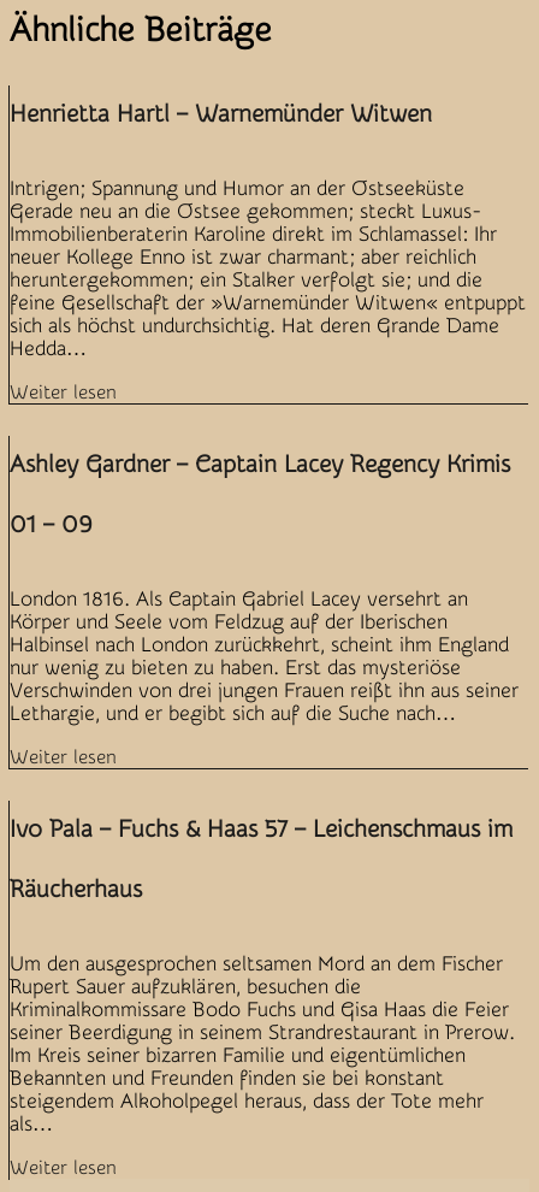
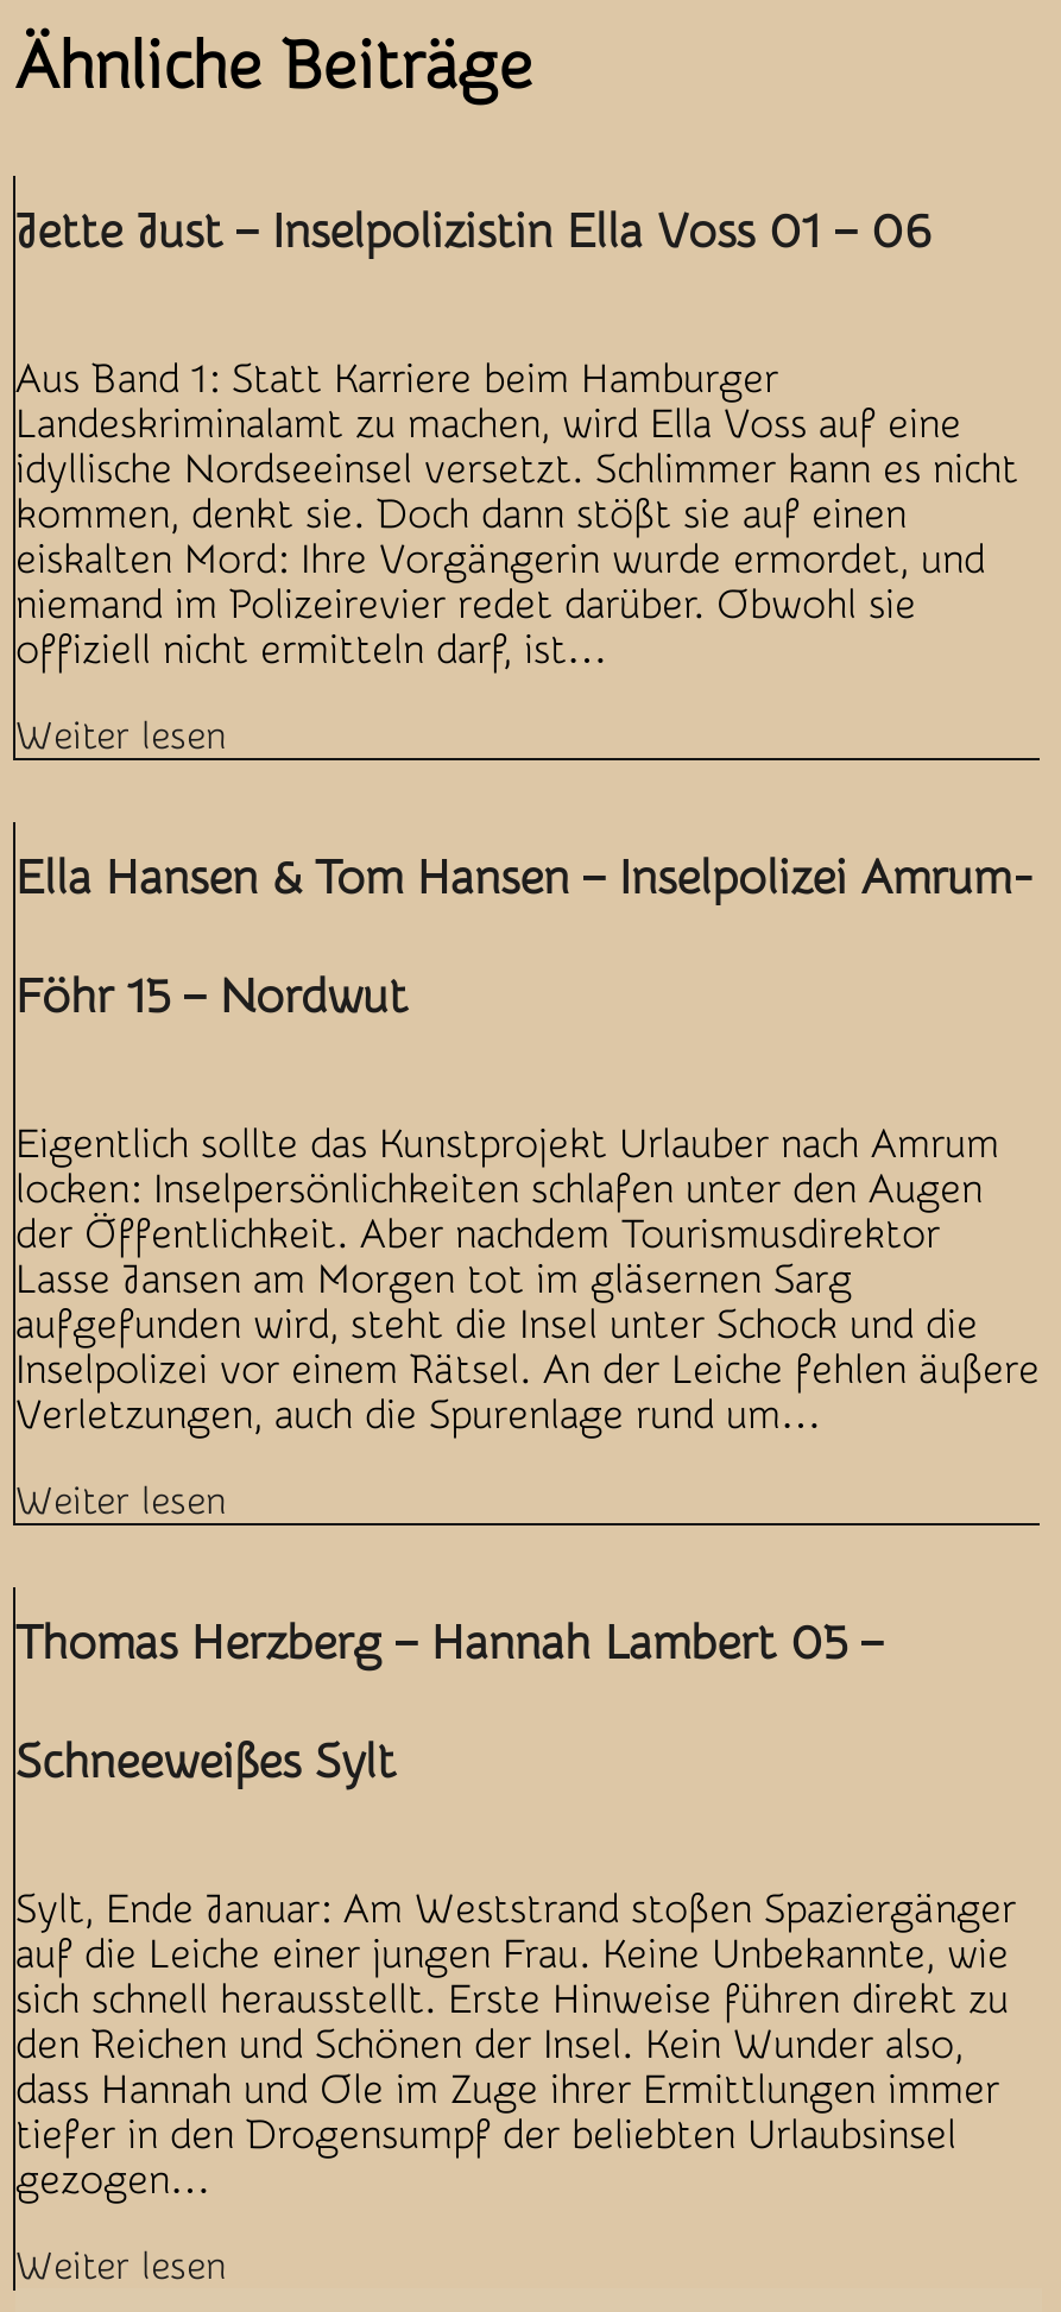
- Henrietta Hartl – Warnemünder Witwen
+ Jette Just – Inselpolizistin Ella Voss 01 – 06

- Intrigen; Spannung und Humor an der Ostseeküste
- Gerade neu an die Ostsee gekommen; steckt Luxus-
- Immobilienberaterin Karoline direkt im Schlamassel: Ihr
- neuer Kollege Enno ist zwar charmant; aber reichlich
- heruntergekommen; ein Stalker verfolgt sie; und die
- feine Gesellschaft der »Warnemünder Witwen« entpuppt
- sich als höchst undurchsichtig. Hat deren Grande Dame
- Hedda…
+ Aus Band 1: Statt Karriere beim Hamburger
+ Landeskriminalamt zu machen, wird Ella Voss auf eine
+ idyllische Nordseeinsel versetzt. Schlimmer kann es nicht
+ kommen, denkt sie. Doch dann stößt sie auf einen
+ eiskalten Mord: Ihre Vorgängerin wurde ermordet, und
+ niemand im Polizeirevier redet darüber. Obwohl sie
+ offiziell nicht ermitteln darf, ist…

- Ashley Gardner – Captain Lacey Regency Krimis
+ Ella Hansen & Tom Hansen – Inselpolizei Amrum-

- 01 – 09
+ Föhr 15 – Nordwut

- London 1816. Als Captain Gabriel Lacey versehrt an
- Körper und Seele vom Feldzug auf der Iberischen
- Halbinsel nach London zurückkehrt, scheint ihm England
- nur wenig zu bieten zu haben. Erst das mysteriöse
- Verschwinden von drei jungen Frauen reißt ihn aus seiner
- Lethargie, und er begibt sich auf die Suche nach…
+ Eigentlich sollte das Kunstprojekt Urlauber nach Amrum
+ locken: Inselpersönlichkeiten schlafen unter den Augen
+ der Öffentlichkeit. Aber nachdem Tourismusdirektor
+ Lasse Jansen am Morgen tot im gläsernen Sarg
+ aufgefunden wird, steht die Insel unter Schock und die
+ Inselpolizei vor einem Rätsel. An der Leiche fehlen äußere
+ Verletzungen, auch die Spurenlage rund um…

- Ivo Pala – Fuchs & Haas 57 – Leichenschmaus im
+ Thomas Herzberg – Hannah Lambert 05 –

- Räucherhaus
+ Schneeweißes Sylt

- Um den ausgesprochen seltsamen Mord an dem Fischer
- Rupert Sauer aufzuklären, besuchen die
- Kriminalkommissare Bodo Fuchs und Gisa Haas die Feier
- seiner Beerdigung in seinem Strandrestaurant in Prerow.
- Im Kreis seiner bizarren Familie und eigentümlichen
- Bekannten und Freunden finden sie bei konstant
- steigendem Alkoholpegel heraus, dass der Tote mehr
- als…
+ Sylt, Ende Januar: Am Weststrand stoßen Spaziergänger
+ auf die Leiche einer jungen Frau. Keine Unbekannte, wie
+ sich schnell herausstellt. Erste Hinweise führen direkt zu
+ den Reichen und Schönen der Insel. Kein Wunder also,
+ dass Hannah und Ole im Zuge ihrer Ermittlungen immer
+ tiefer in den Drogensumpf der beliebten Urlaubsinsel
+ gezogen…
